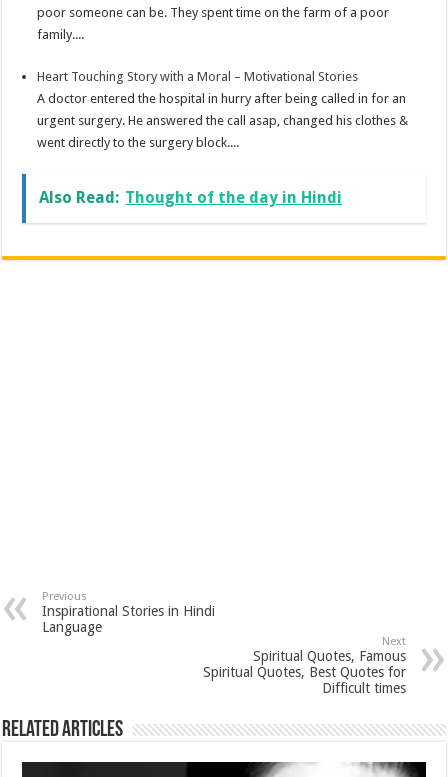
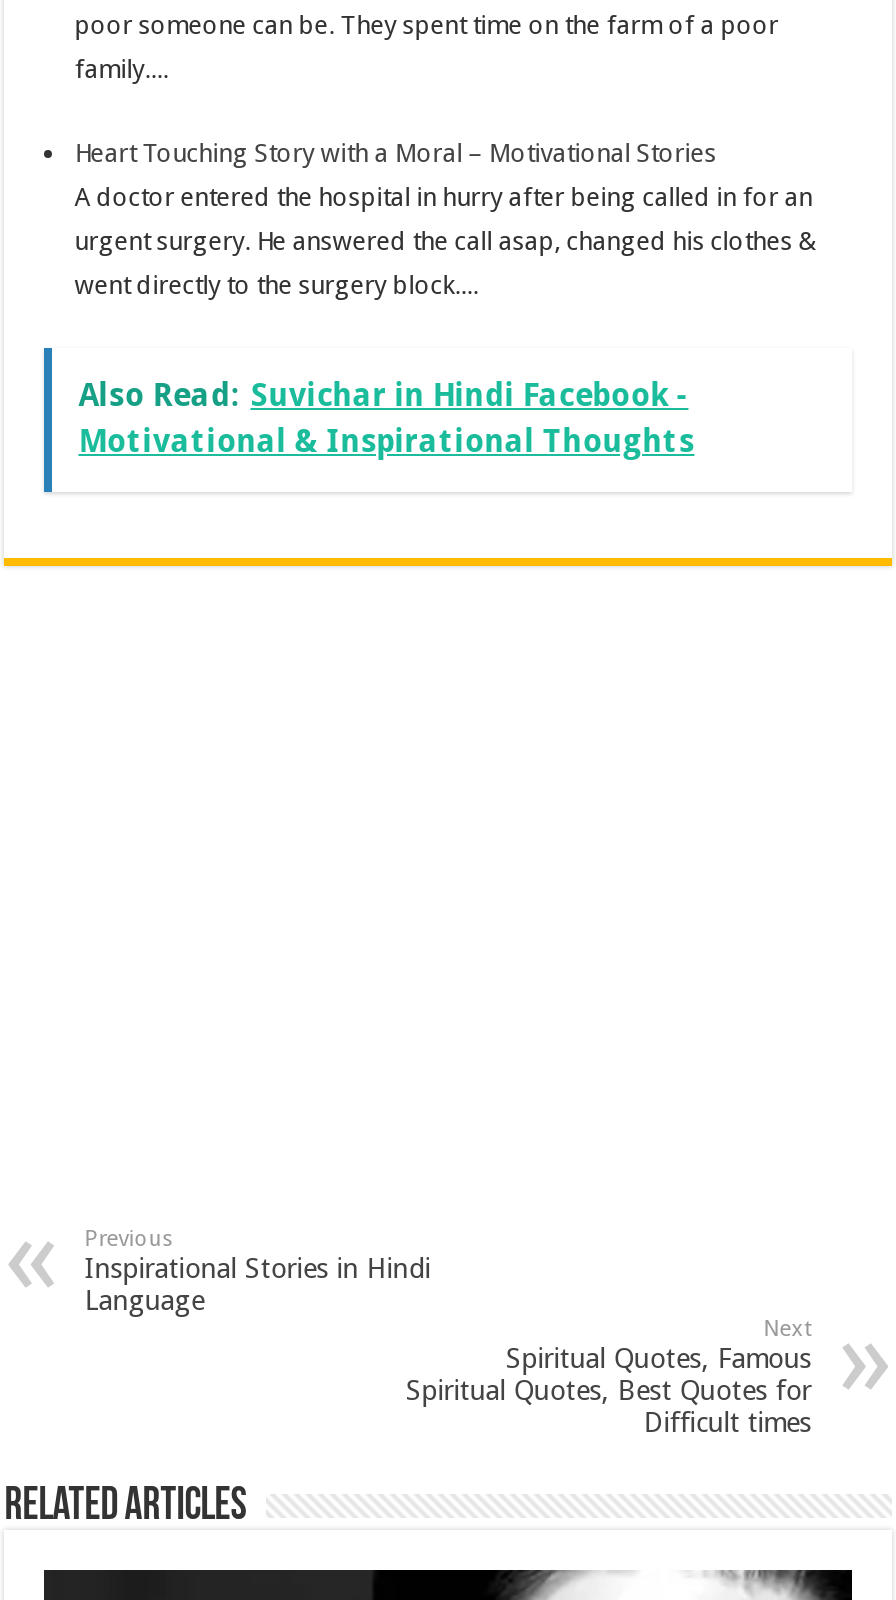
- Also Read: Thought of the day in Hindi
+ Also Read: Suvichar in Hindi Facebook -
+ Motivational & Inspirational Thoughts
